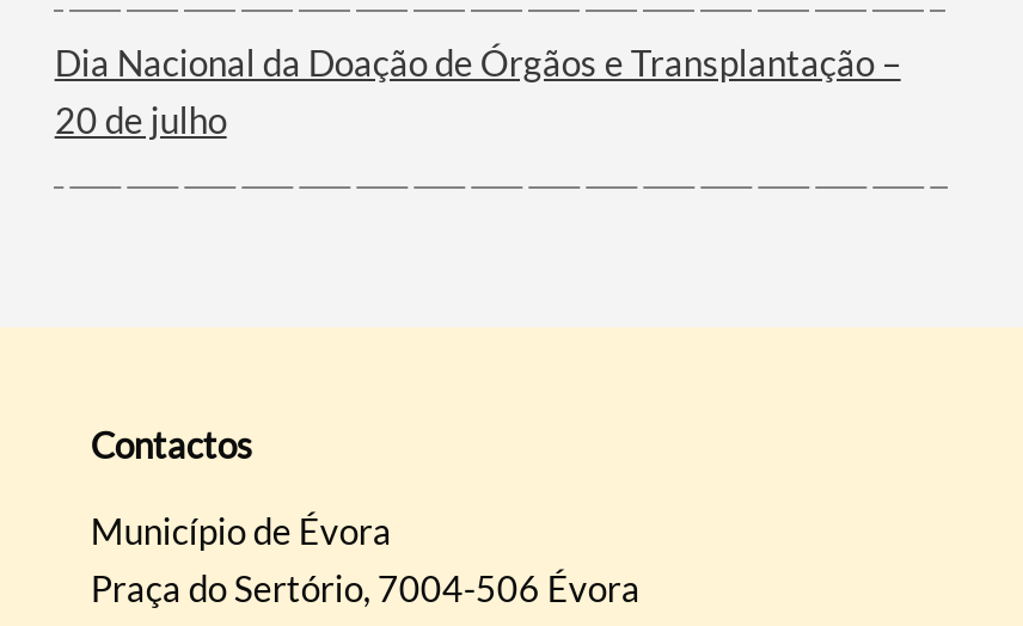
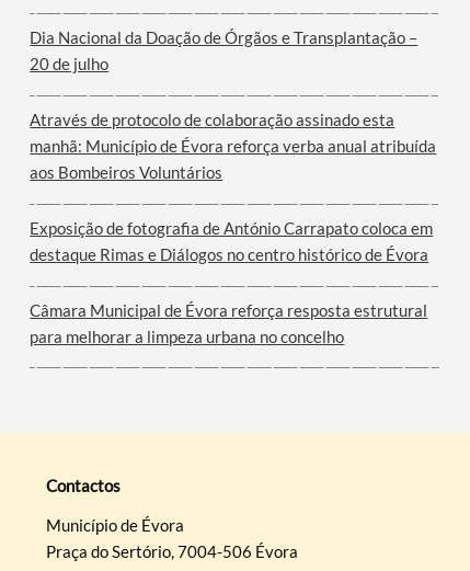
+ Através de protocolo de colaboração assinado esta
+ manhã: Município de Évora reforça verba anual atribuída
+ aos Bombeiros Voluntários
+ Exposição de fotografia de António Carrapato coloca em
+ destaque Rimas e Diálogos no centro histórico de Évora
+ Câmara Municipal de Évora reforça resposta estrutural
+ para melhorar a limpeza urbana no concelho
